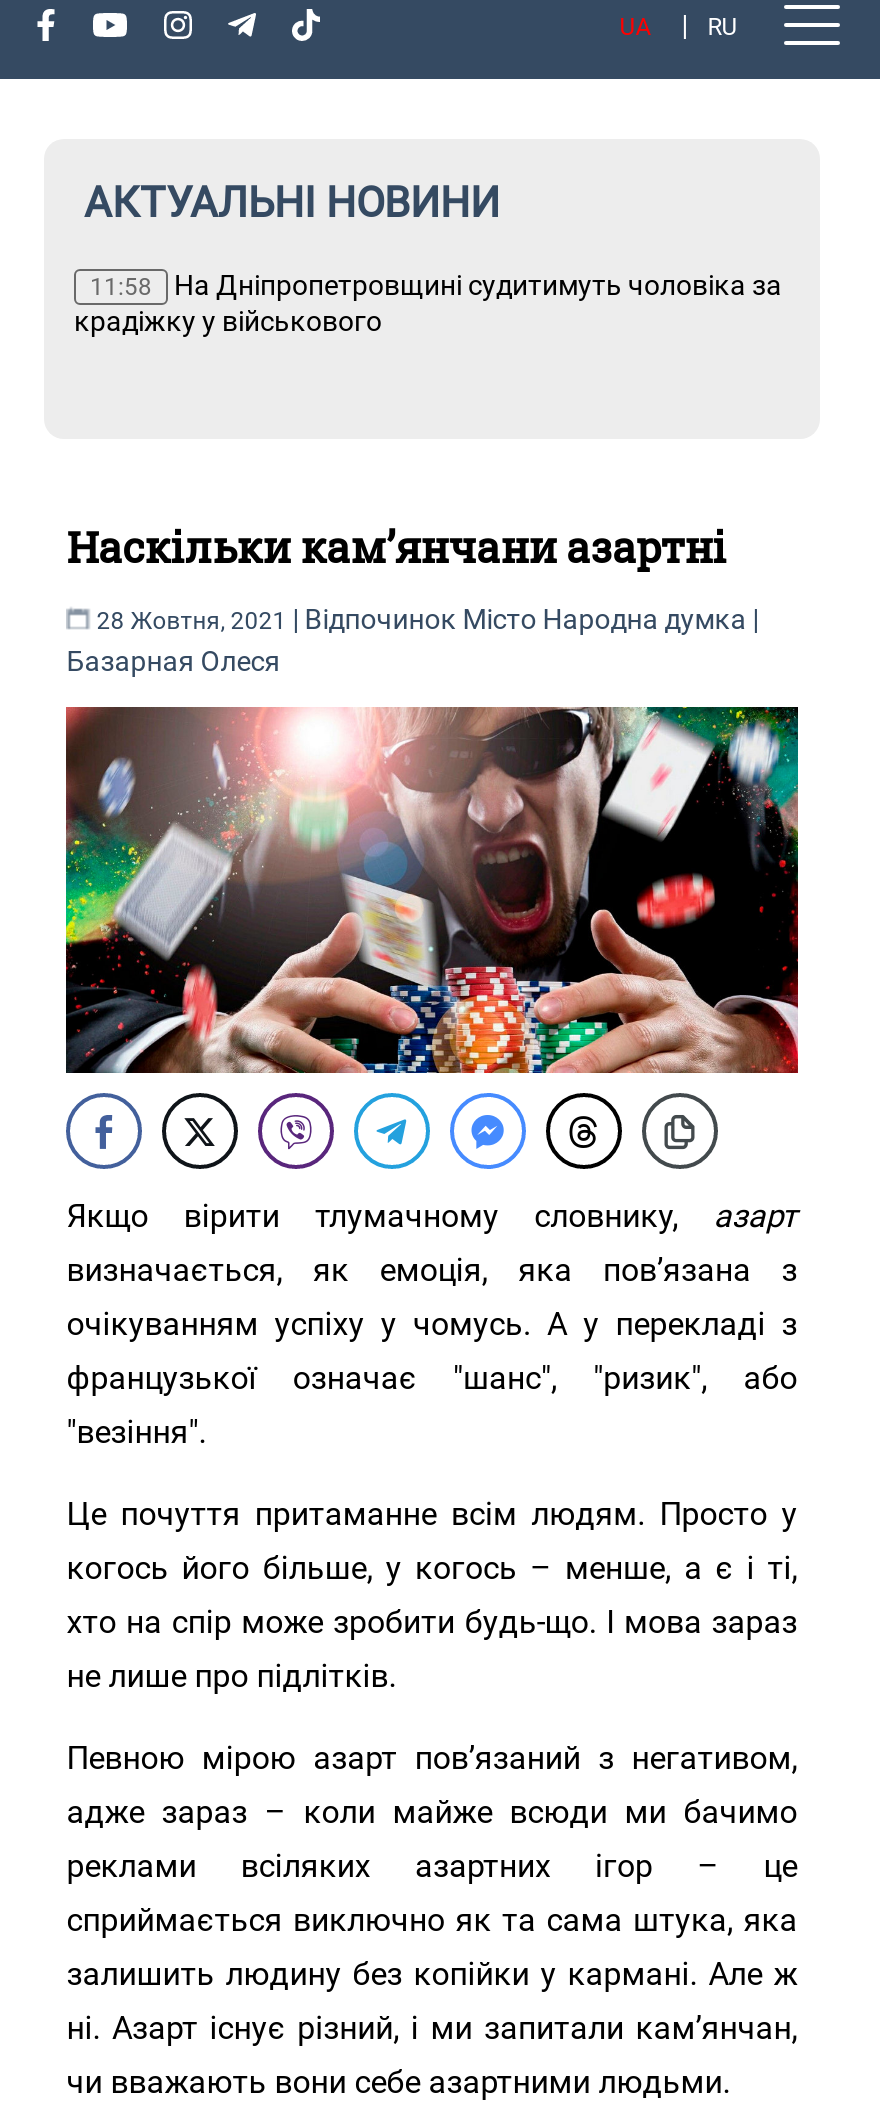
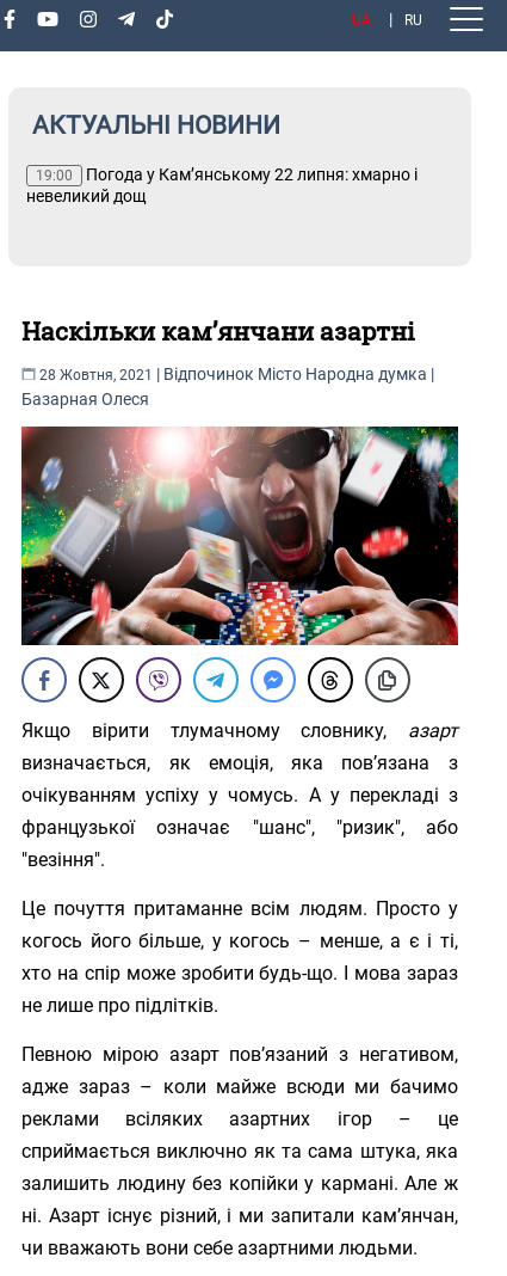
- 11:58 На Дніпропетровщині судитимуть чоловіка за
- крадіжку у військового
+ 19:00 Погода у Кам’янському 22 липня: хмарно і
+ невеликий дощ
